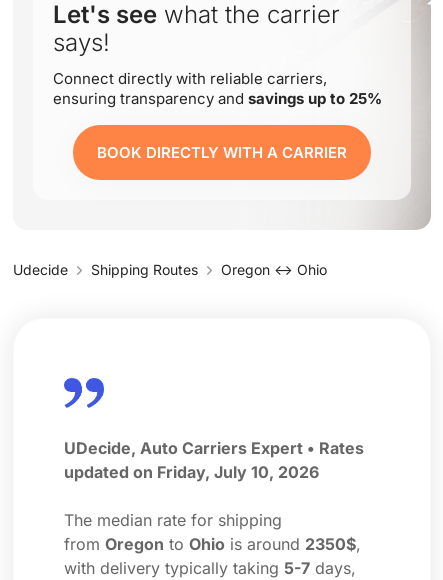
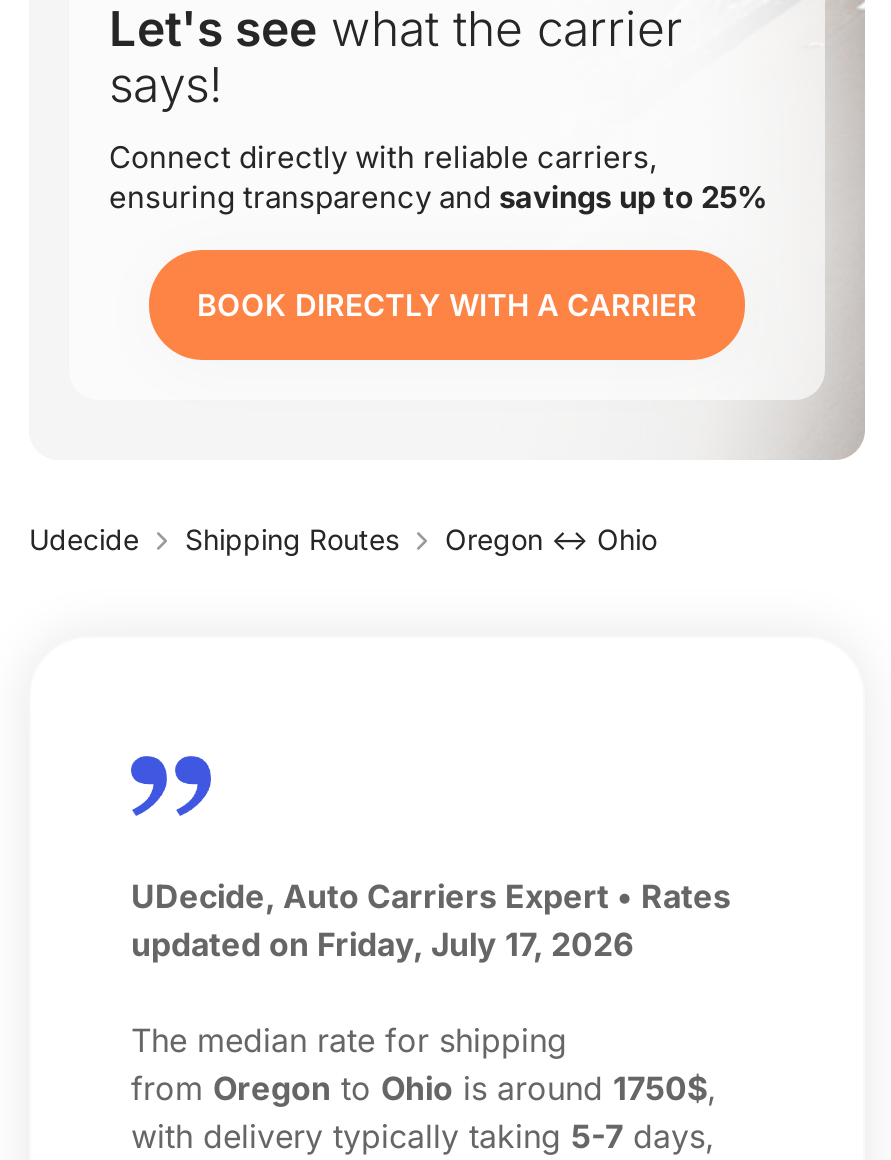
- updated on Friday, July 10, 2026
+ updated on Friday, July 17, 2026

- from Oregon to Ohio is around 2350$,
+ from Oregon to Ohio is around 1750$,
